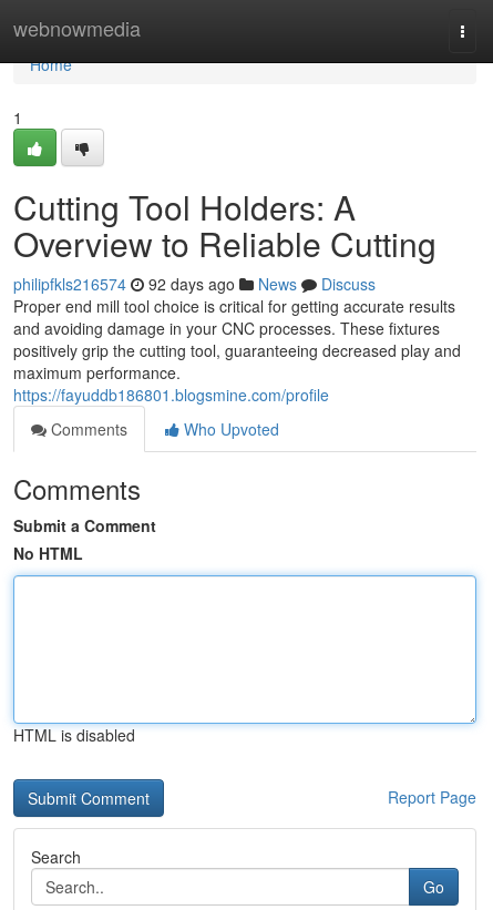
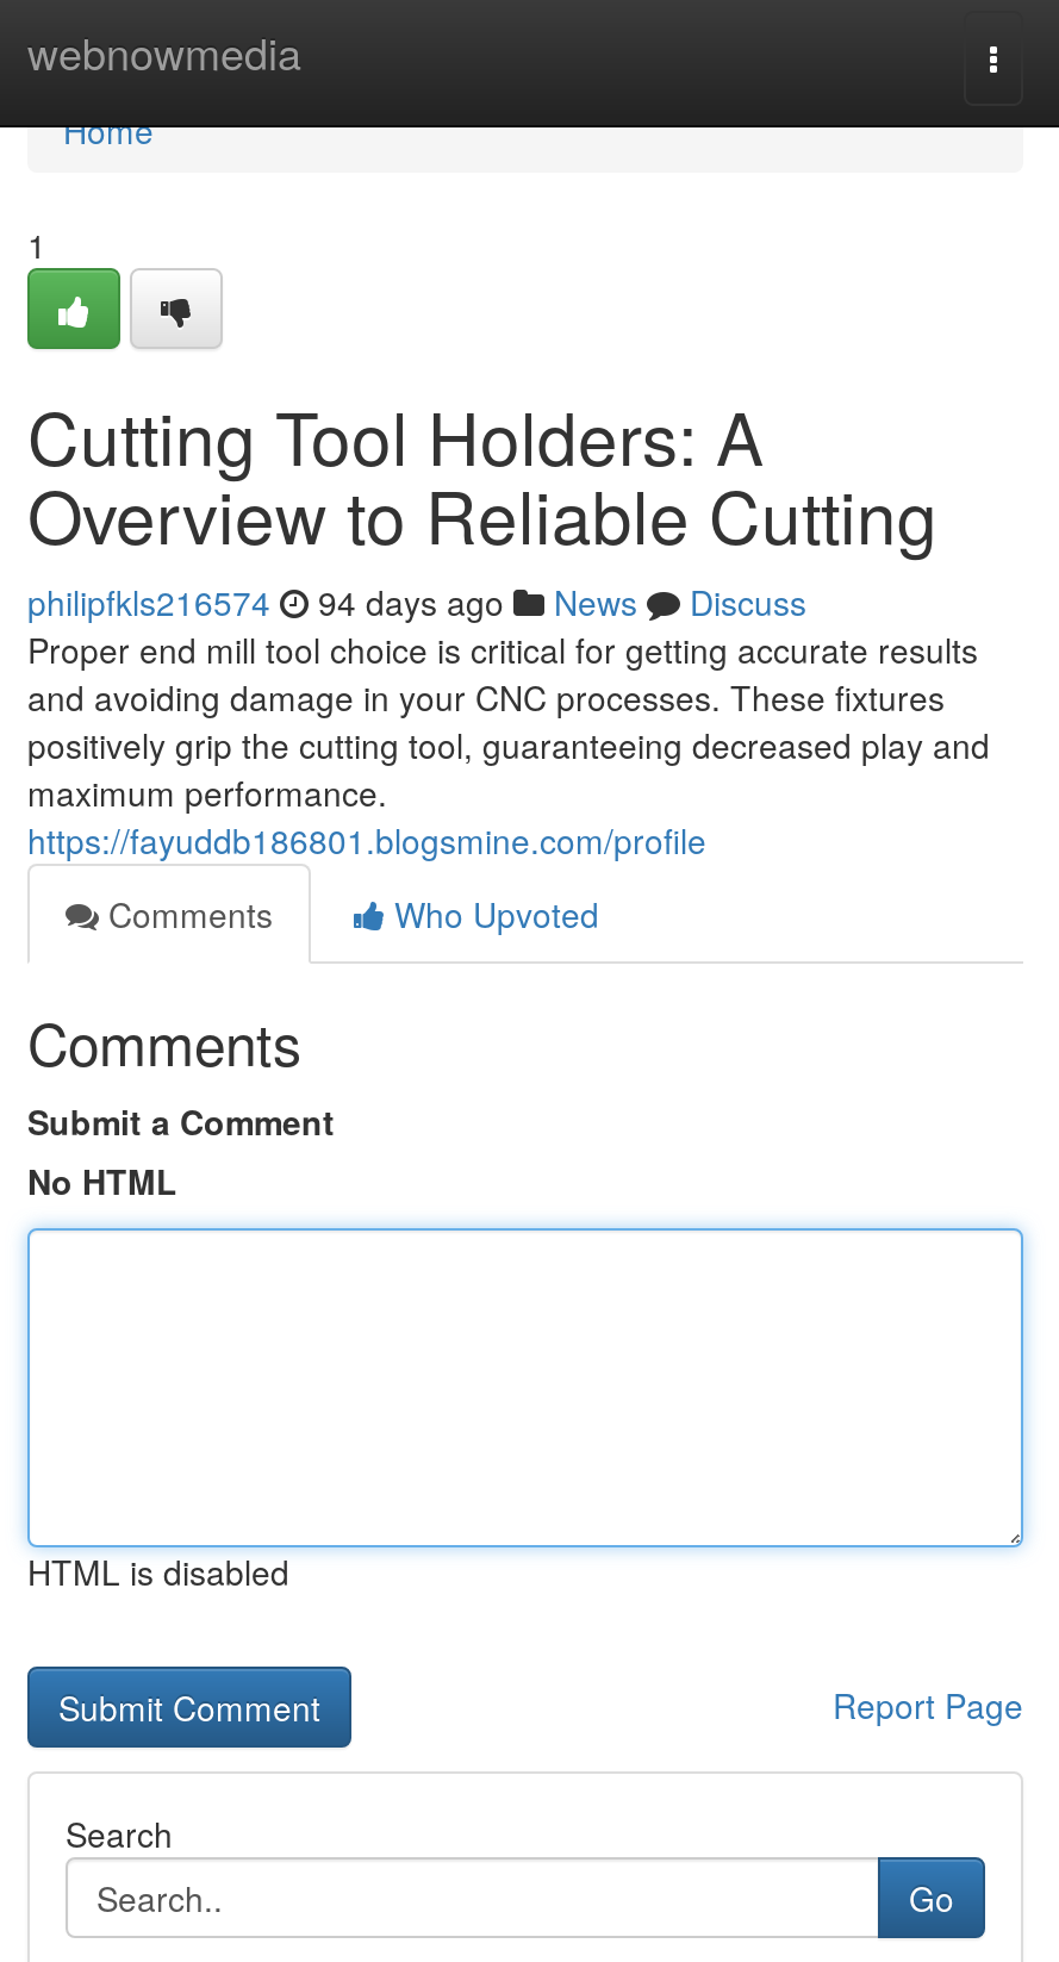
- philipfkls216574 92 days ago News Discuss
+ philipfkls216574 94 days ago News Discuss
